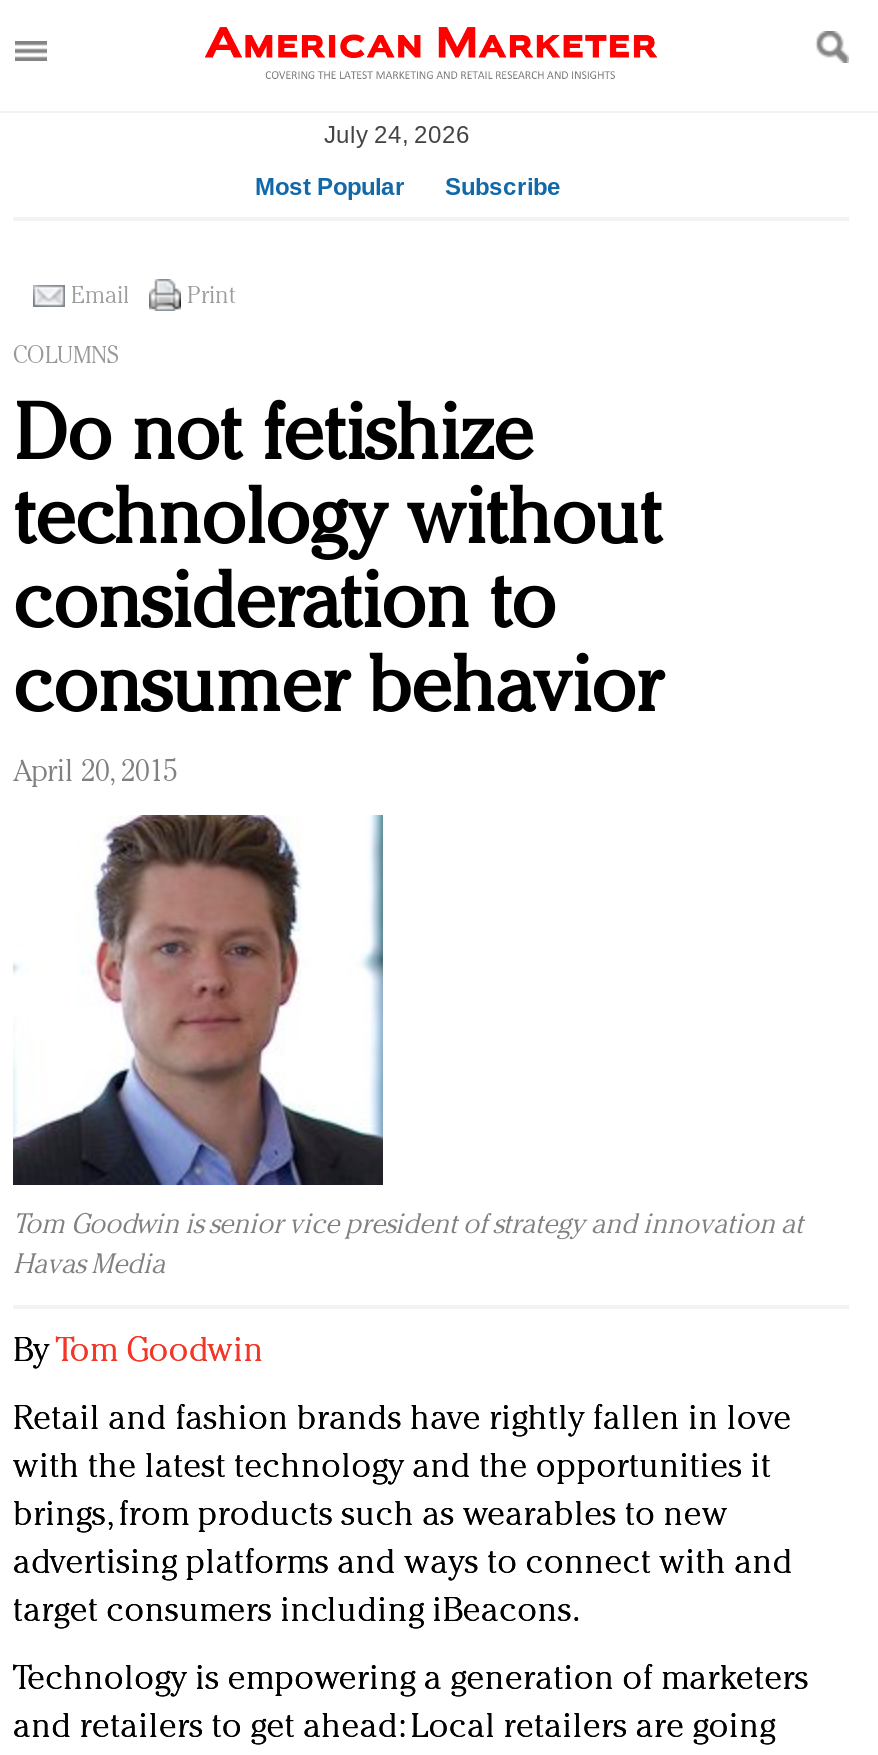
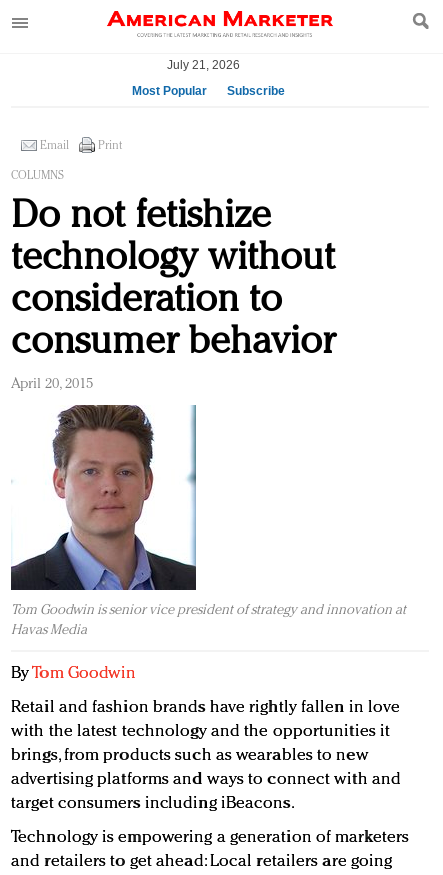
- July 24, 2026
+ July 21, 2026
